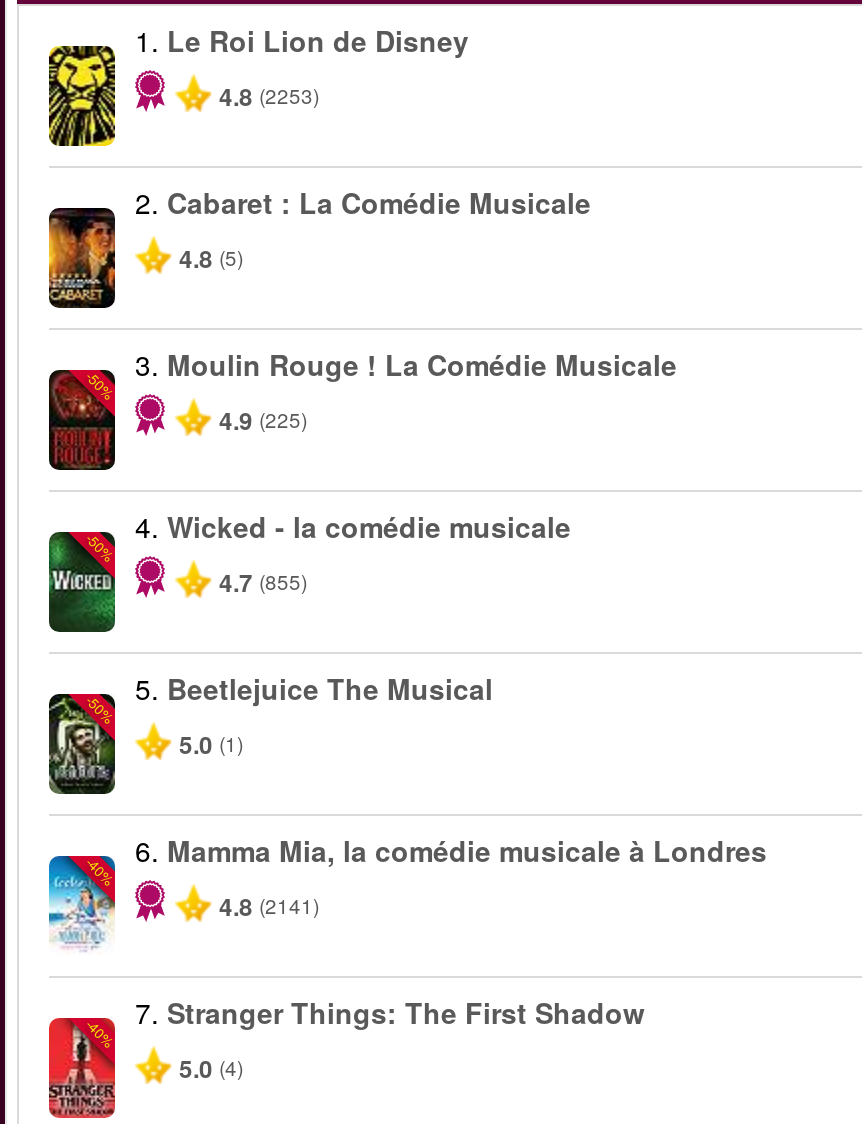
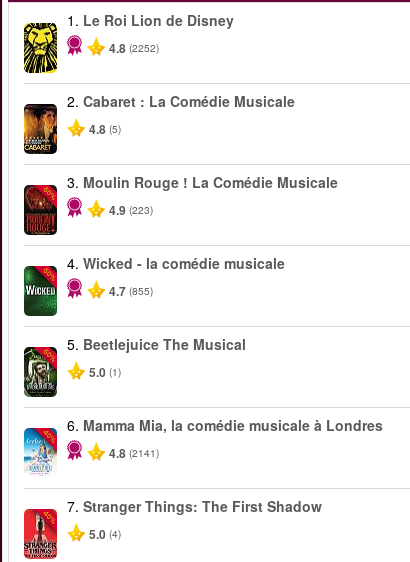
- 4.8 (2253)
+ 4.8 (2252)

- 4.9 (225)
+ 4.9 (223)
